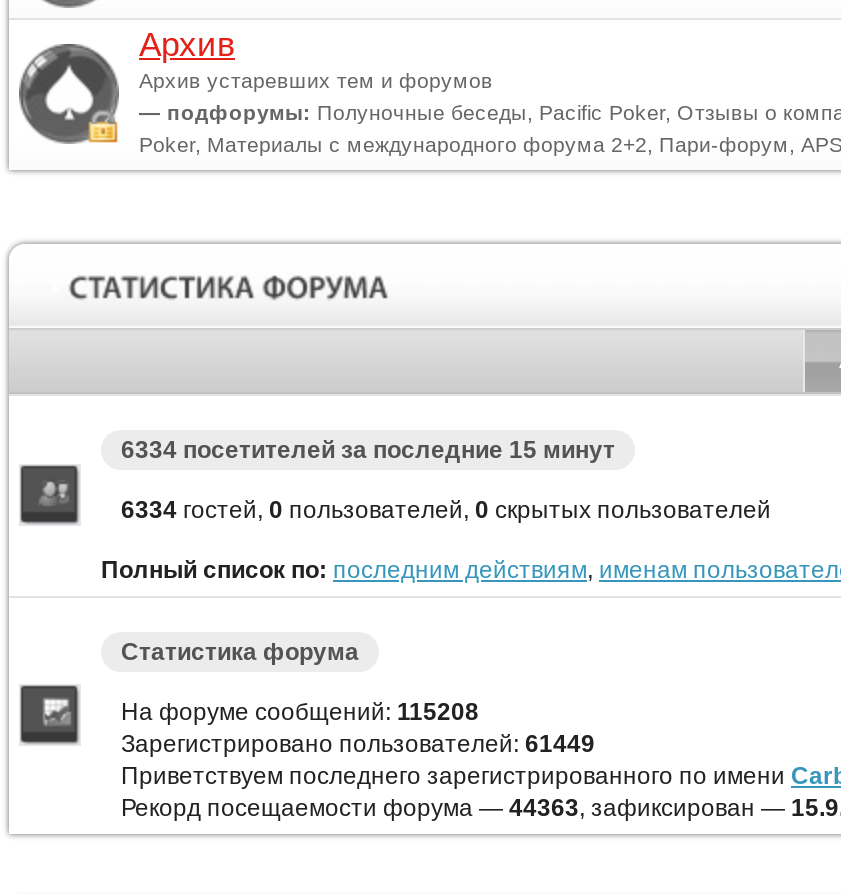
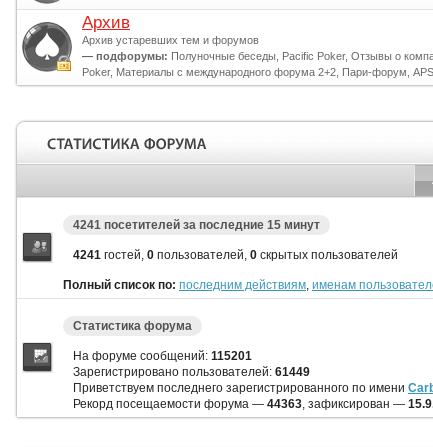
- 6334 посетителей за последние 15 минут
+ 4241 посетителей за последние 15 минут

- 6334 гостей, 0 пользователей, 0 скрытых пользователей
+ 4241 гостей, 0 пользователей, 0 скрытых пользователей

- На форуме сообщений: 115208
+ На форуме сообщений: 115201
